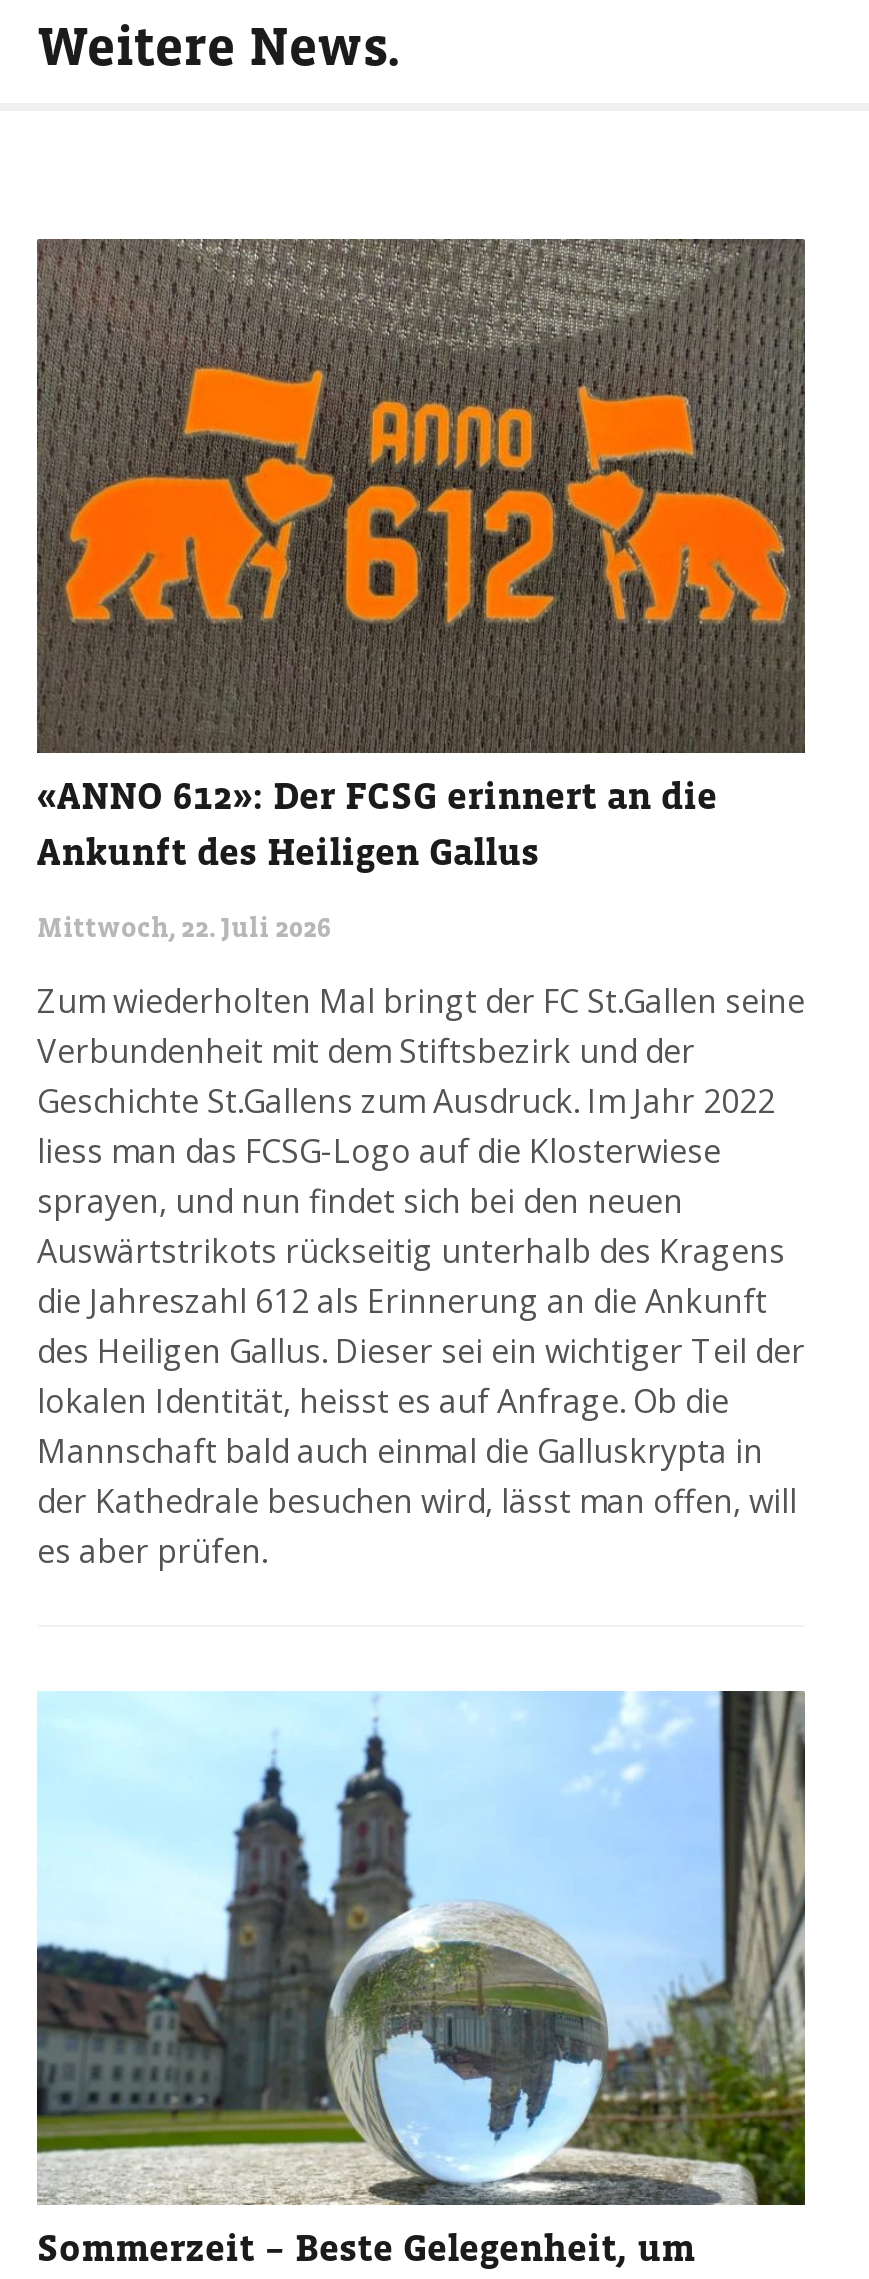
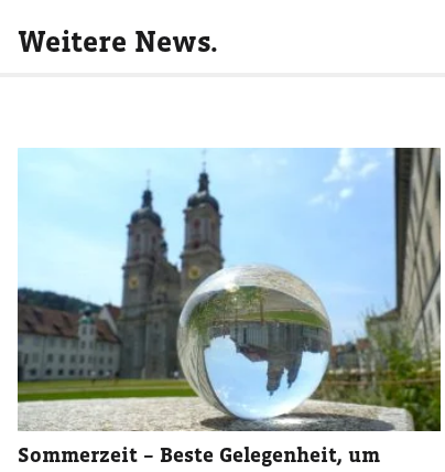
- [image]
- «ANNO 612»: Der FCSG erinnert an die
- Ankunft des Heiligen Gallus
- Mittwoch, 22. Juli 2026
- Zum wiederholten Mal bringt der FC St.Gallen seine
- Verbundenheit mit dem Stiftsbezirk und der
- Geschichte St.Gallens zum Ausdruck. Im Jahr 2022
- liess man das FCSG-Logo auf die Klosterwiese
- sprayen, und nun findet sich bei den neuen
- Auswärtstrikots rückseitig unterhalb des Kragens
- die Jahreszahl 612 als Erinnerung an die Ankunft
- des Heiligen Gallus. Dieser sei ein wichtiger Teil der
- lokalen Identität, heisst es auf Anfrage. Ob die
- Mannschaft bald auch einmal die Galluskrypta in
- der Kathedrale besuchen wird, lässt man offen, will
- es aber prüfen.
